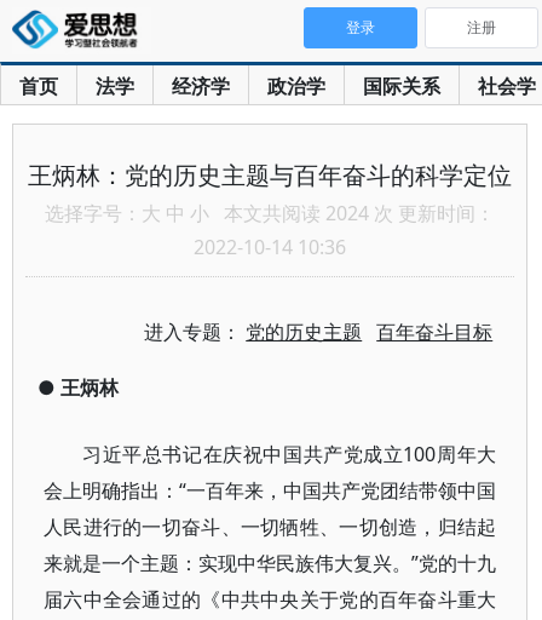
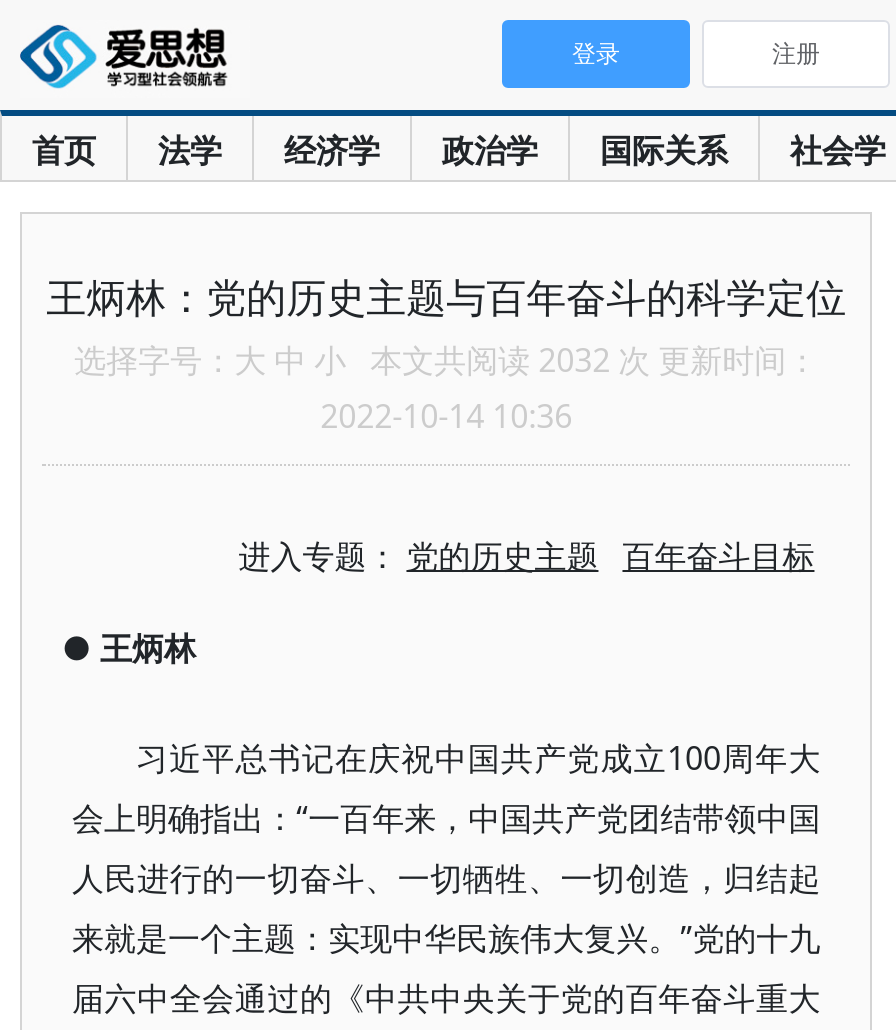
- 选择字号：大 中 小本文共阅读 2024 次 更新时间：
+ 选择字号：大 中 小本文共阅读 2032 次 更新时间：
